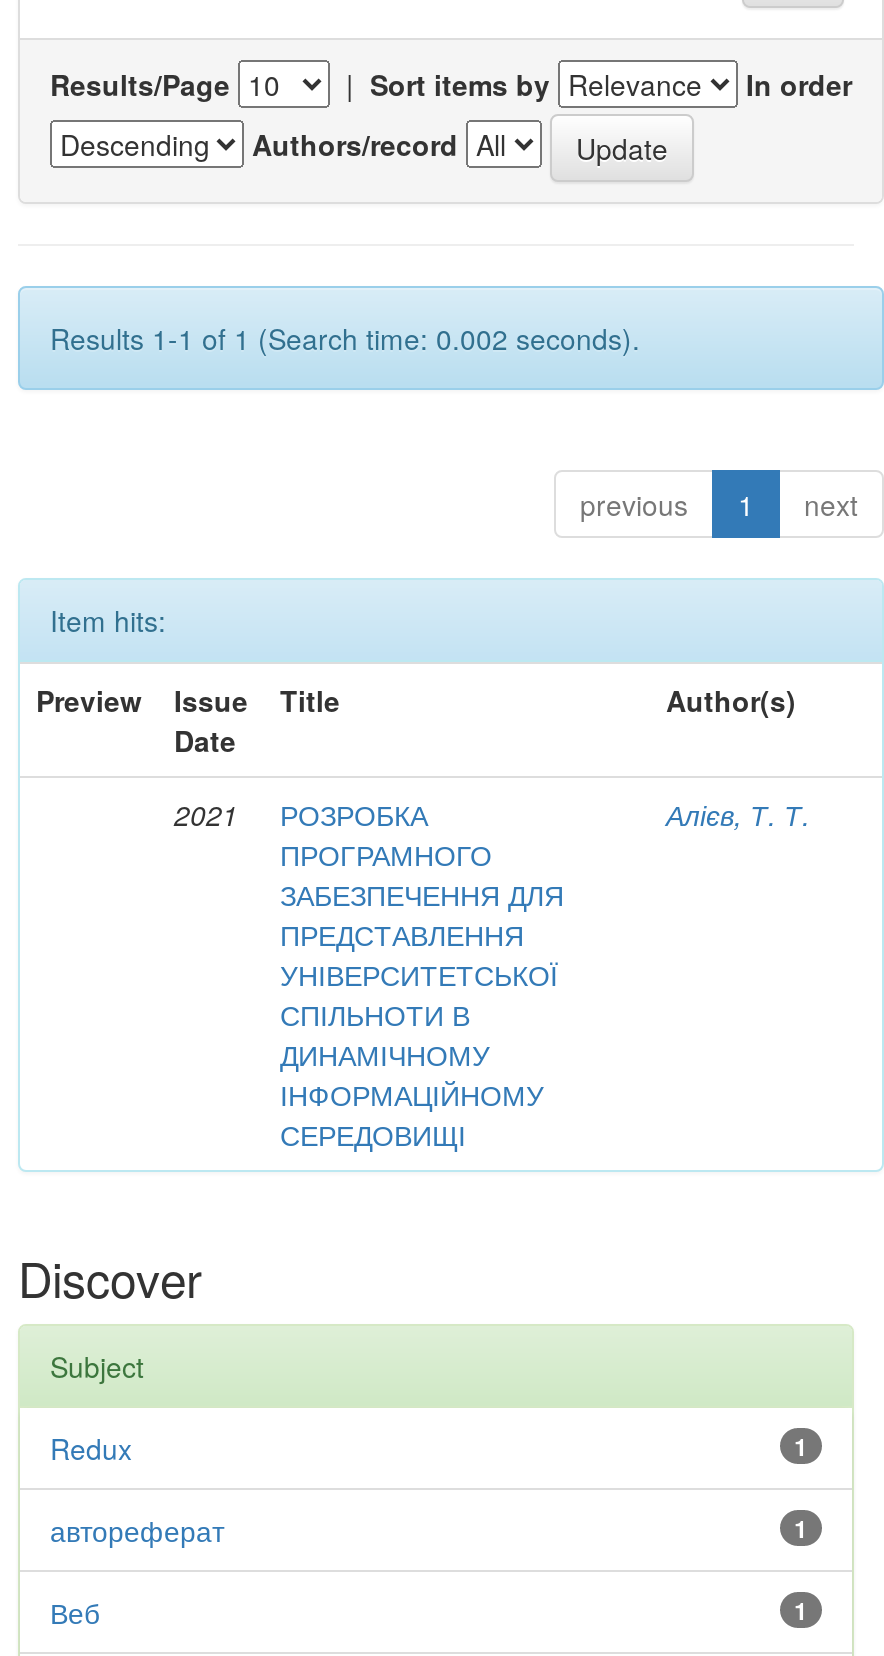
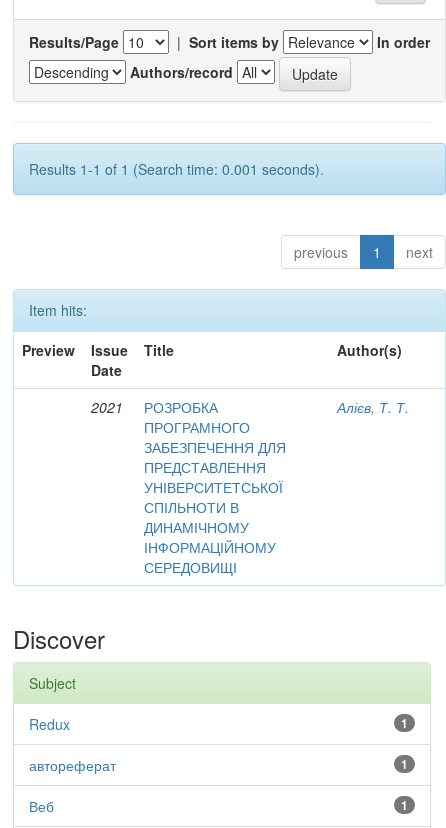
- Results 1-1 of 1 (Search time: 0.002 seconds).
+ Results 1-1 of 1 (Search time: 0.001 seconds).
